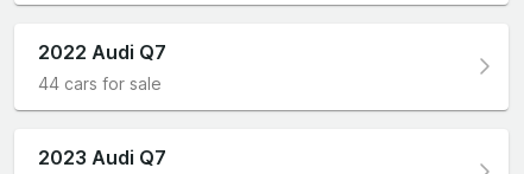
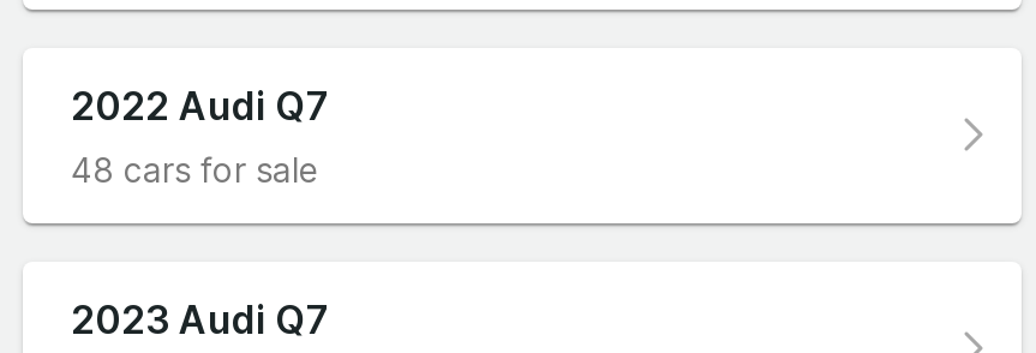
- 44 cars for sale
+ 48 cars for sale
